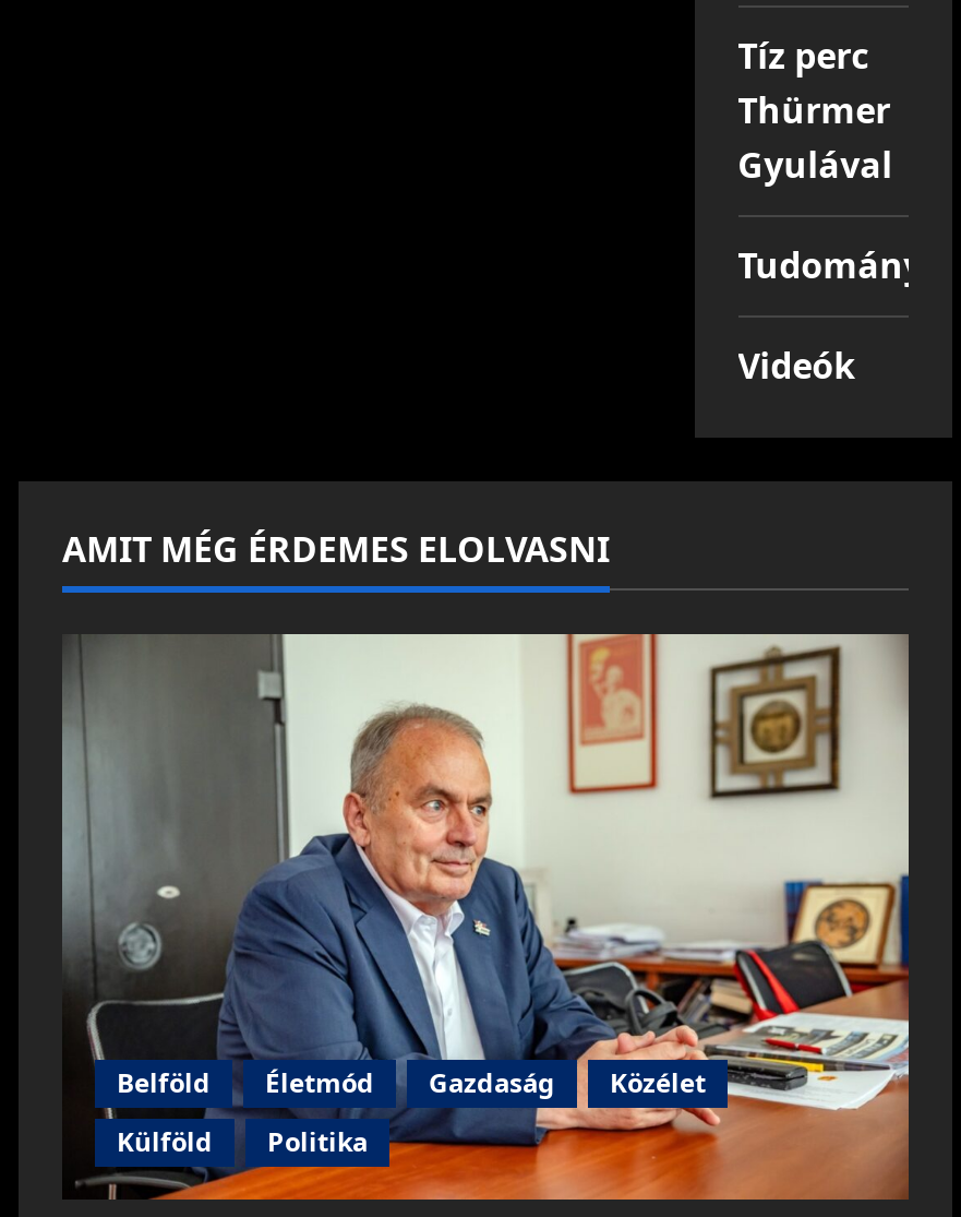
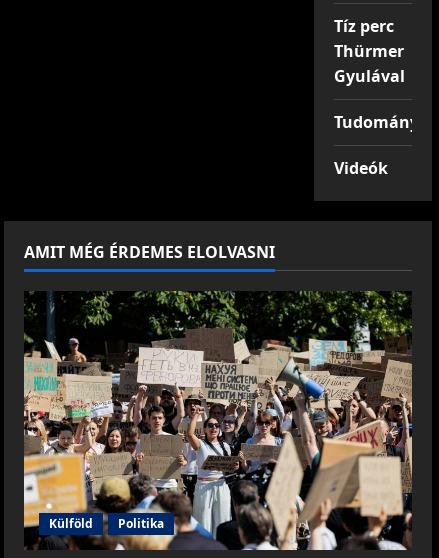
- [image]
+ [image]

- Belföld
- Életmód
- Gazdaság
- Közélet
